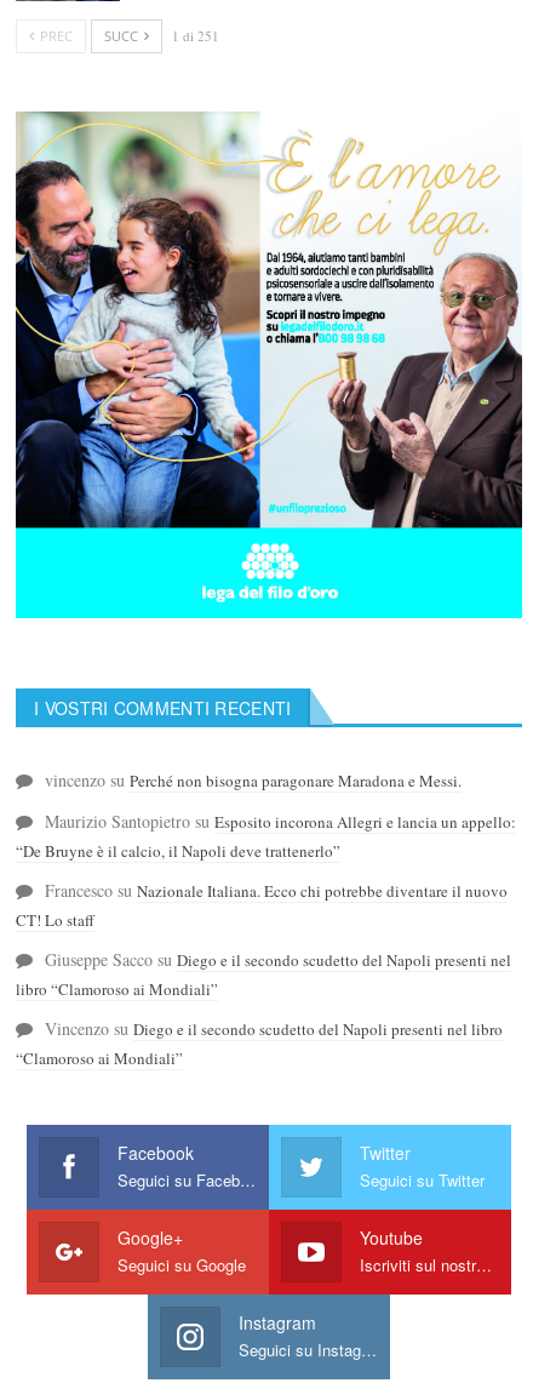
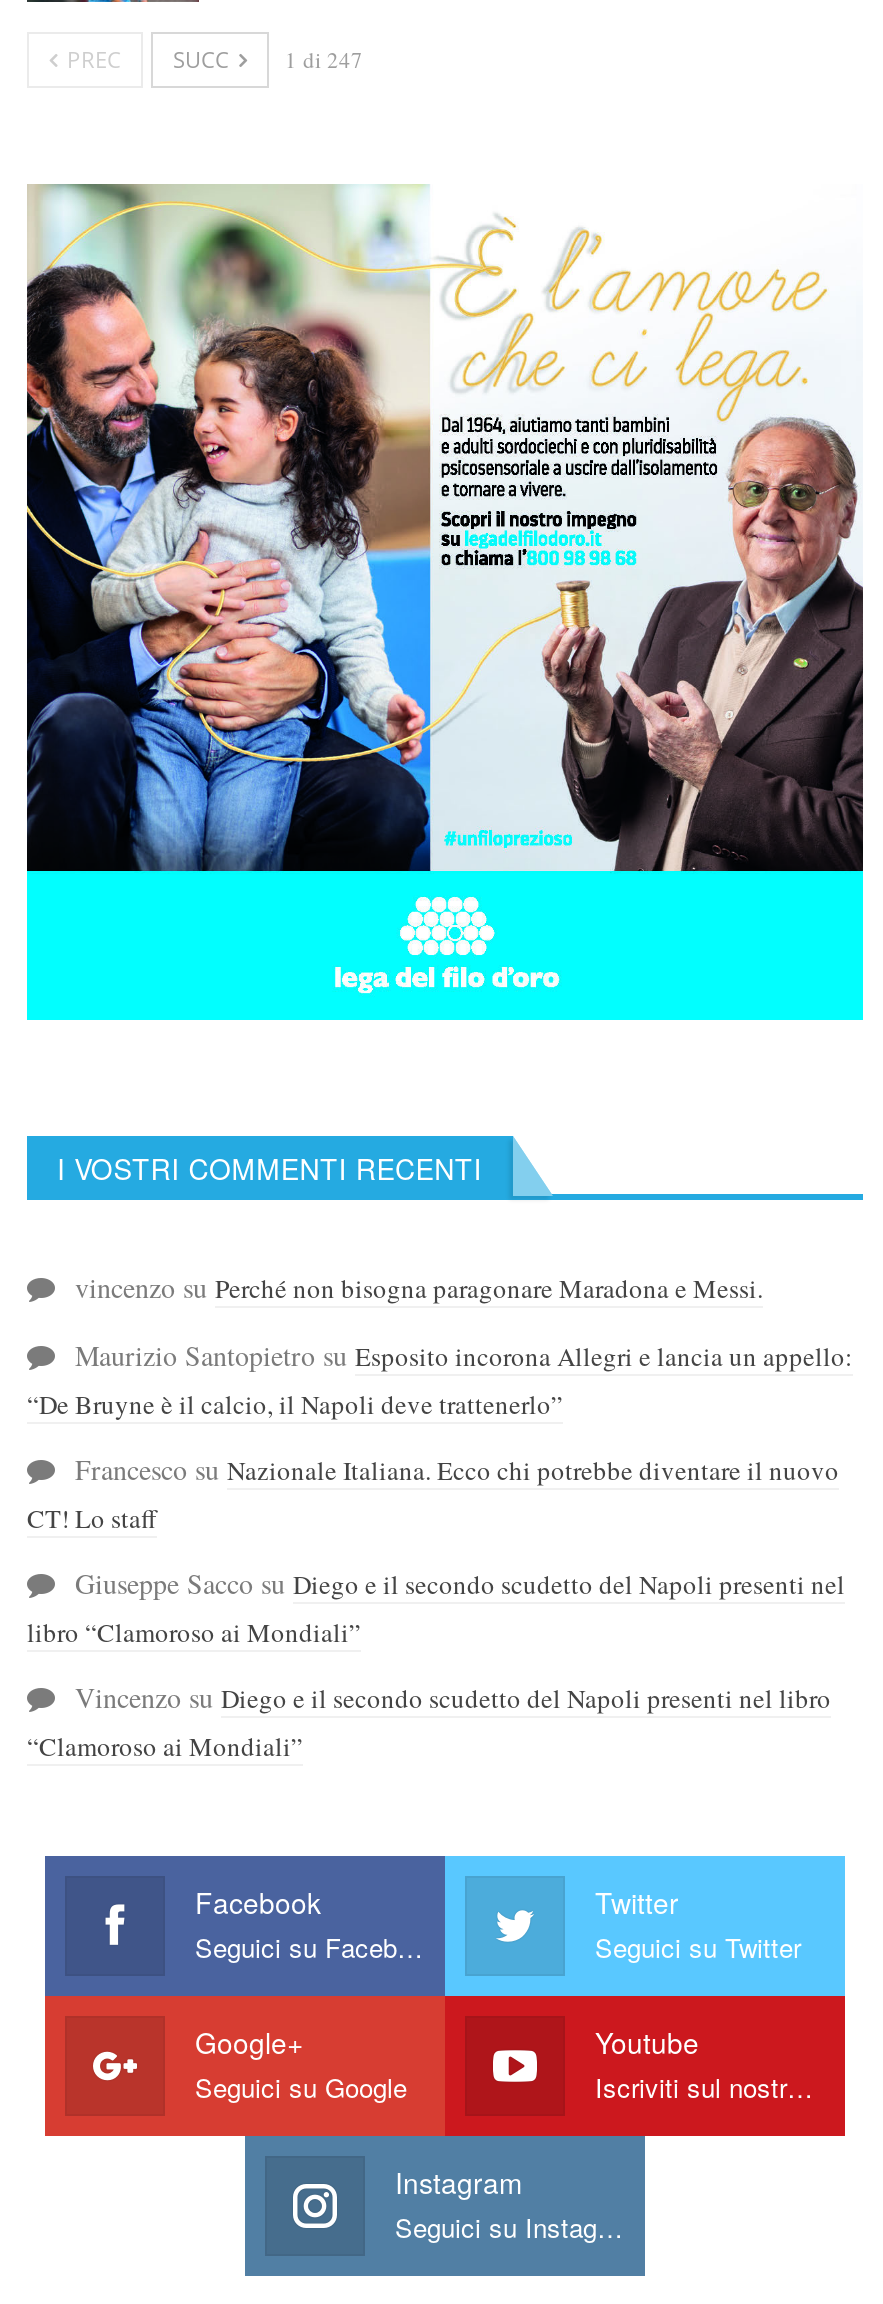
- PREC SUCC 1 di 251
+ PREC SUCC 1 di 247
